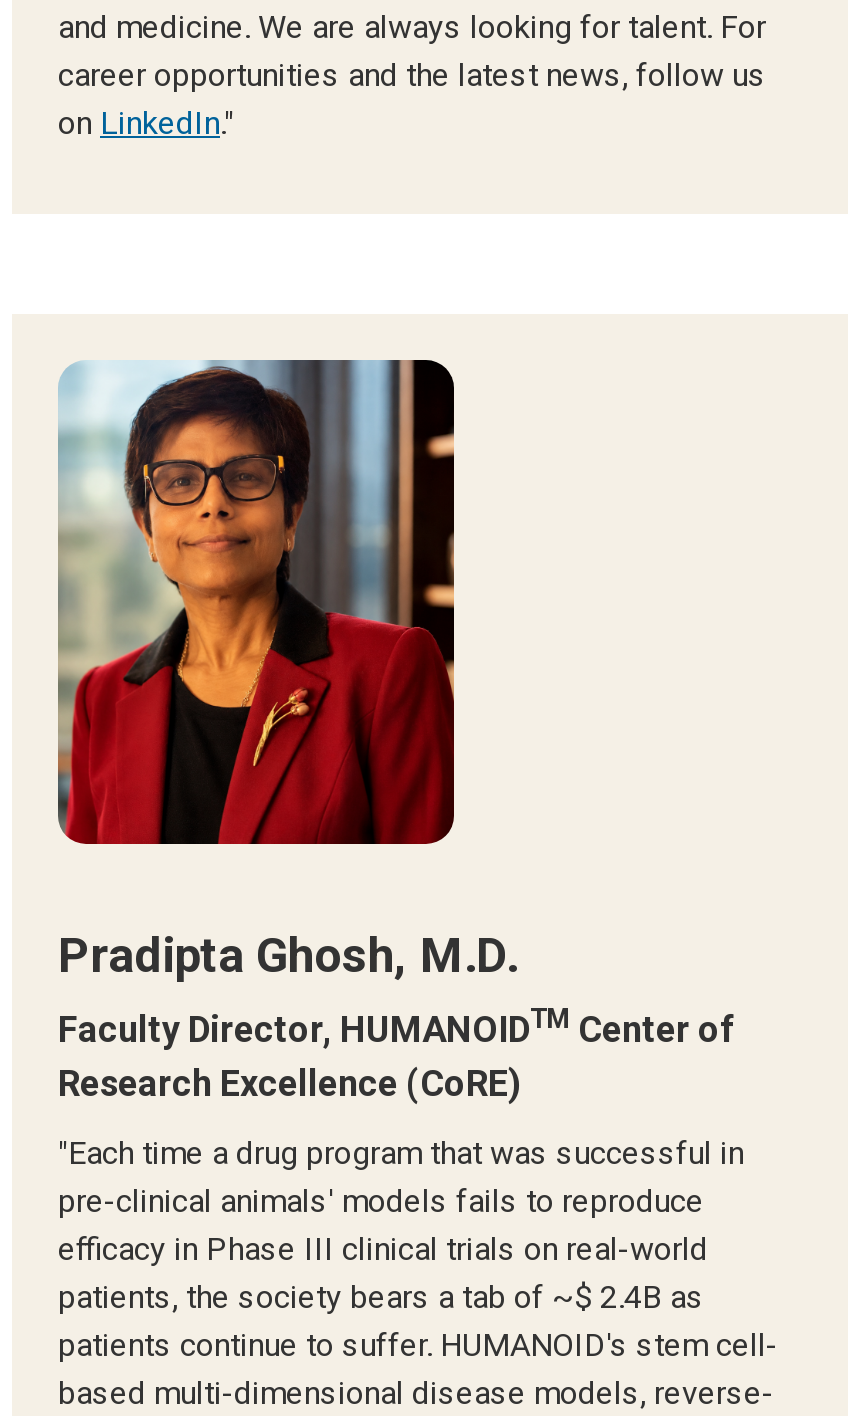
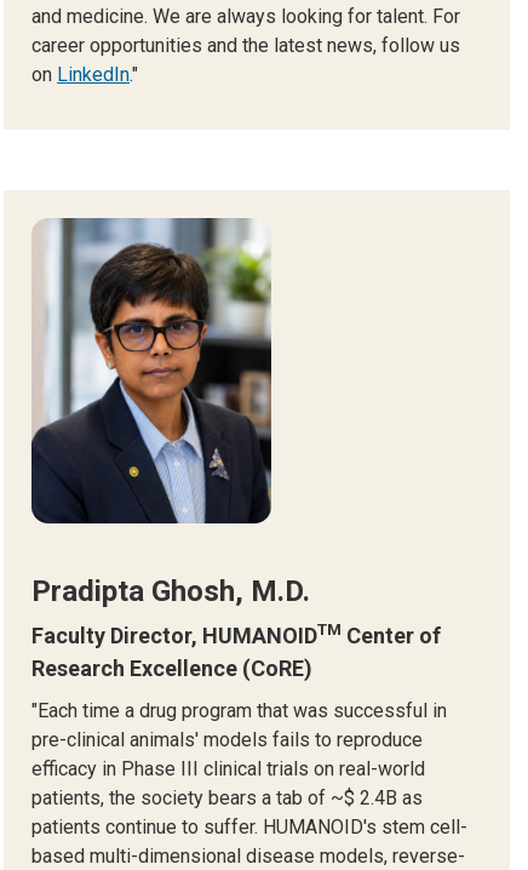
- [image]
+ [image]
